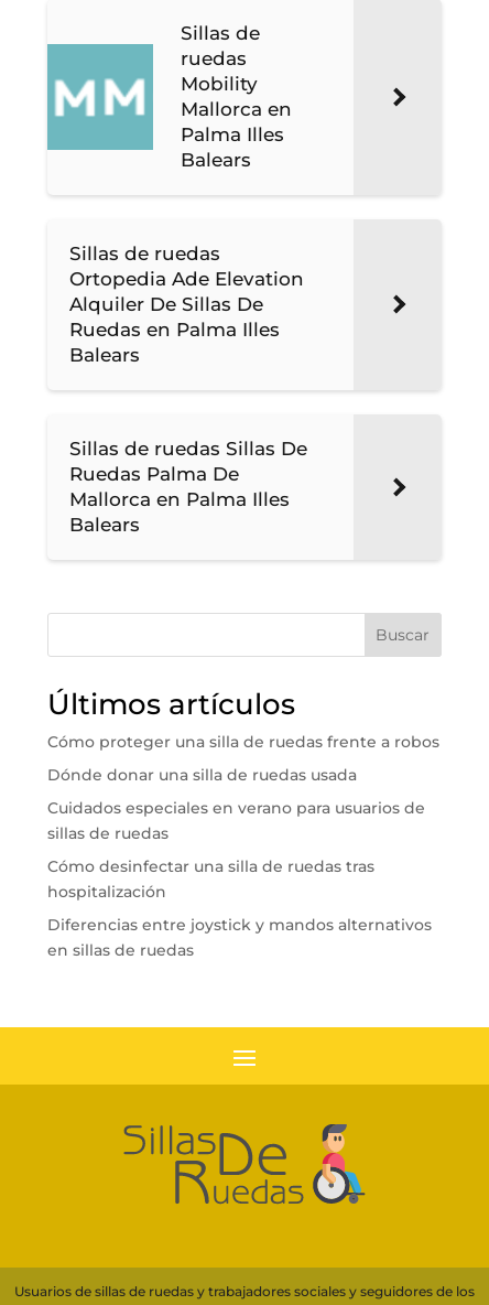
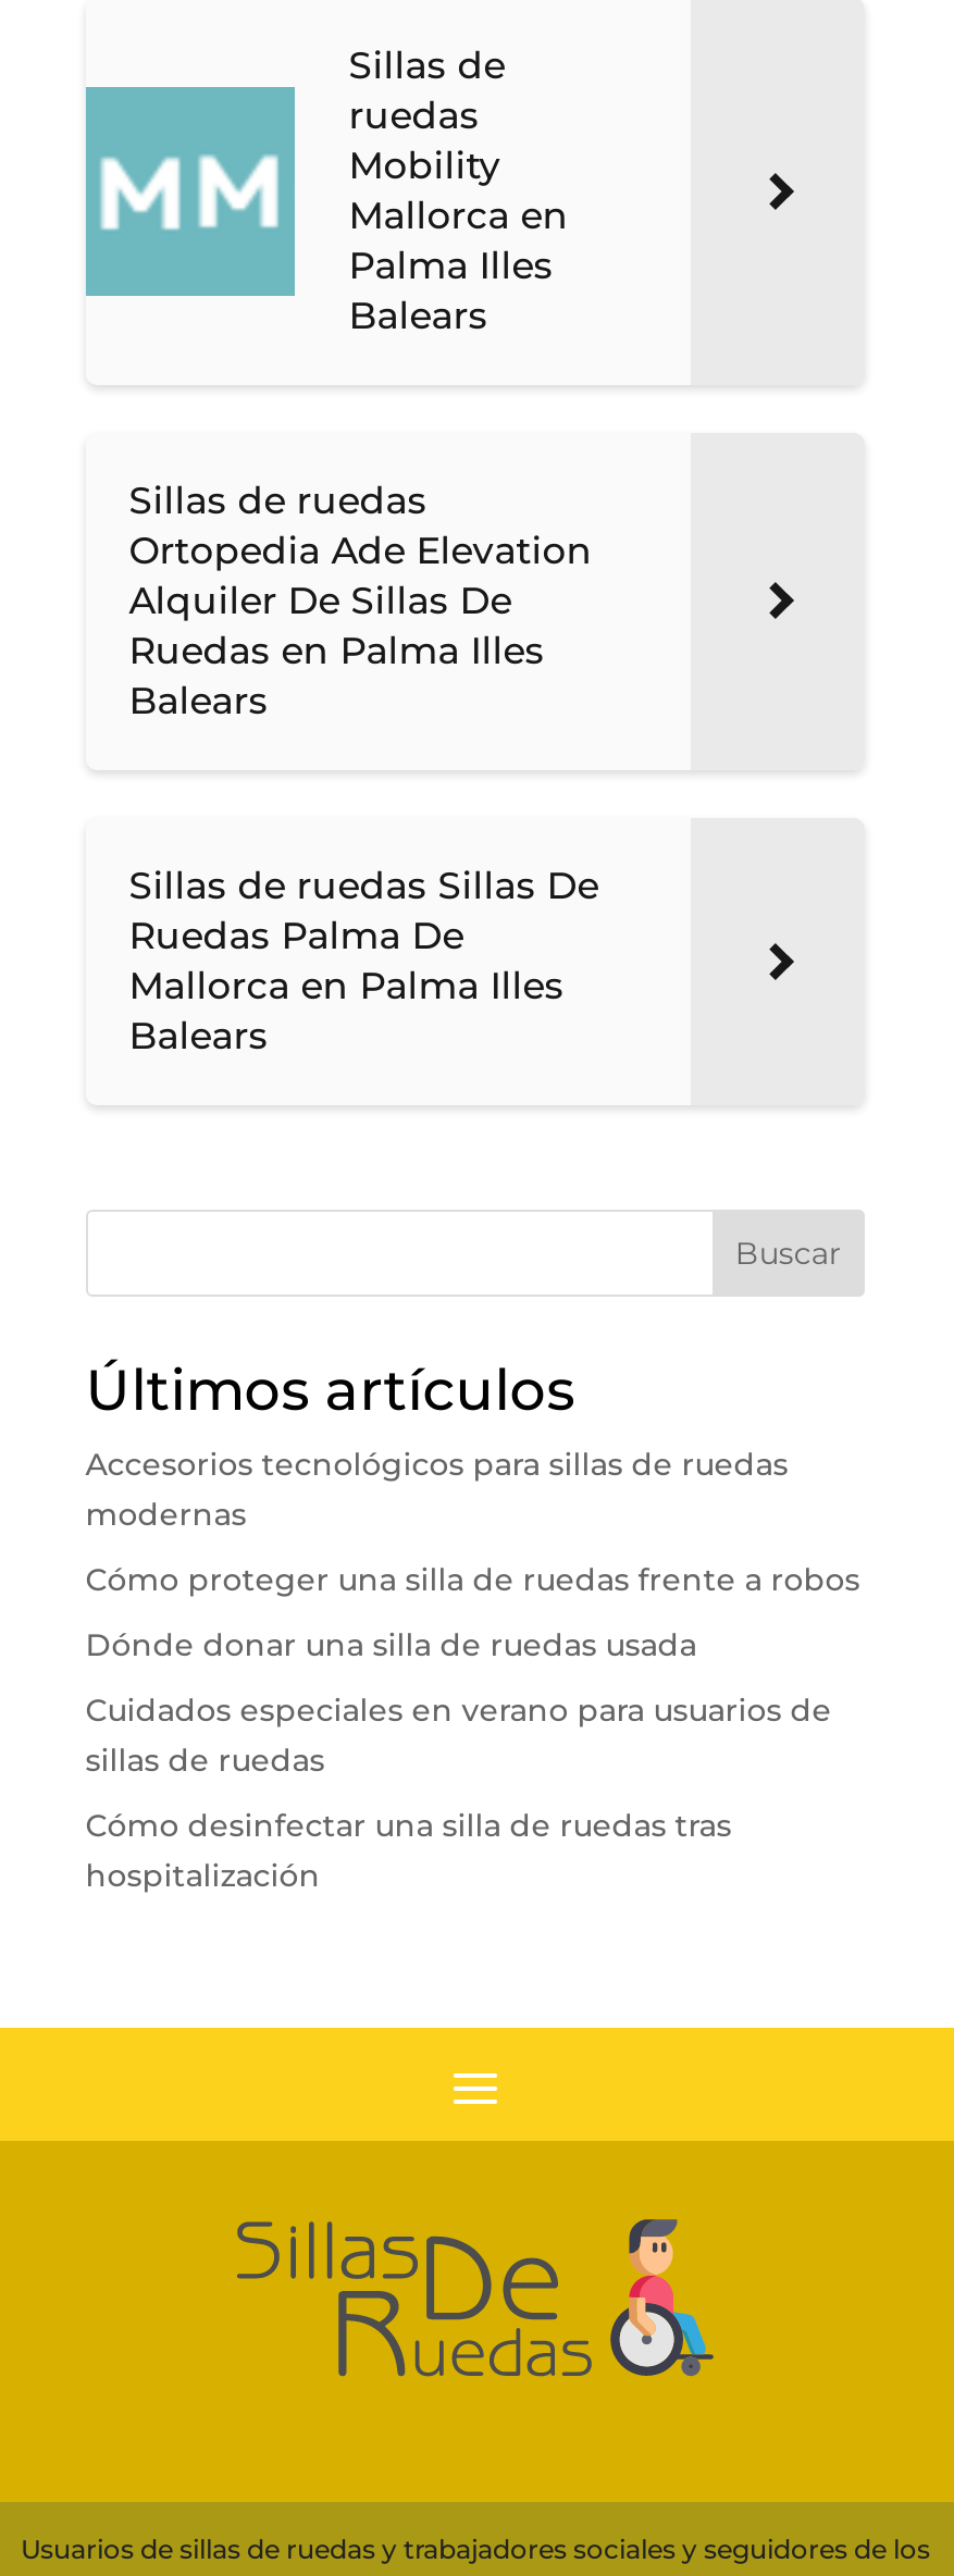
+ Accesorios tecnológicos para sillas de ruedas
+ modernas

moved down: Cómo proteger una silla de ruedas frente a robos | Dónde donar una silla de ruedas usada | Cuidados especiales en verano para usuarios de | sillas de ruedas | Cómo desinfectar una silla de ruedas tras | hospitalización

- Diferencias entre joystick y mandos alternativos
- en sillas de ruedas
